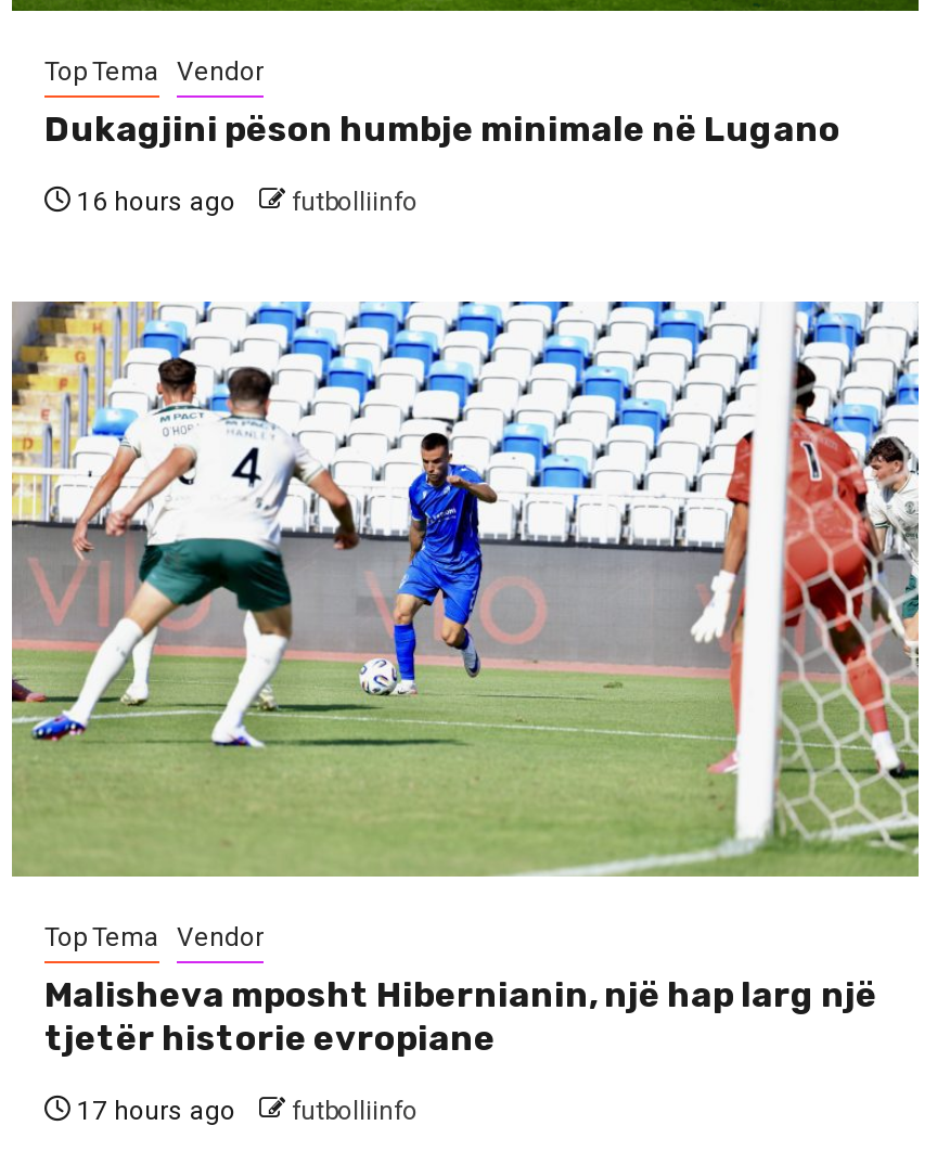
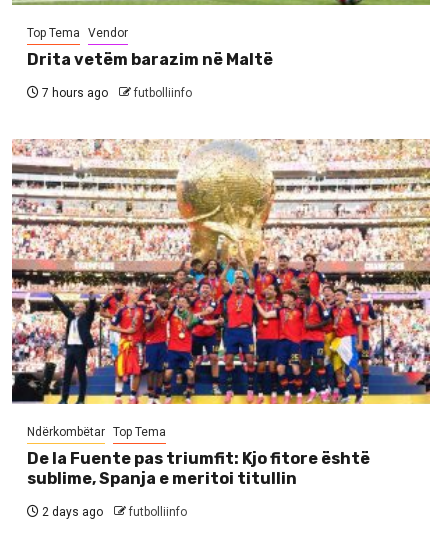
- Dukagjini pëson humbje minimale në Lugano
+ Drita vetëm barazim në Maltë

- 16 hours ago futbolliinfo
+ 7 hours ago futbolliinfo

- [image]
- Top Tema Vendor
+ [image]
+ Ndërkombëtar Top Tema

- Malisheva mposht Hibernianin, një hap larg një
- tjetër historie evropiane
+ De la Fuente pas triumfit: Kjo fitore është
+ sublime, Spanja e meritoi titullin

- 17 hours ago futbolliinfo
+ 2 days ago futbolliinfo
